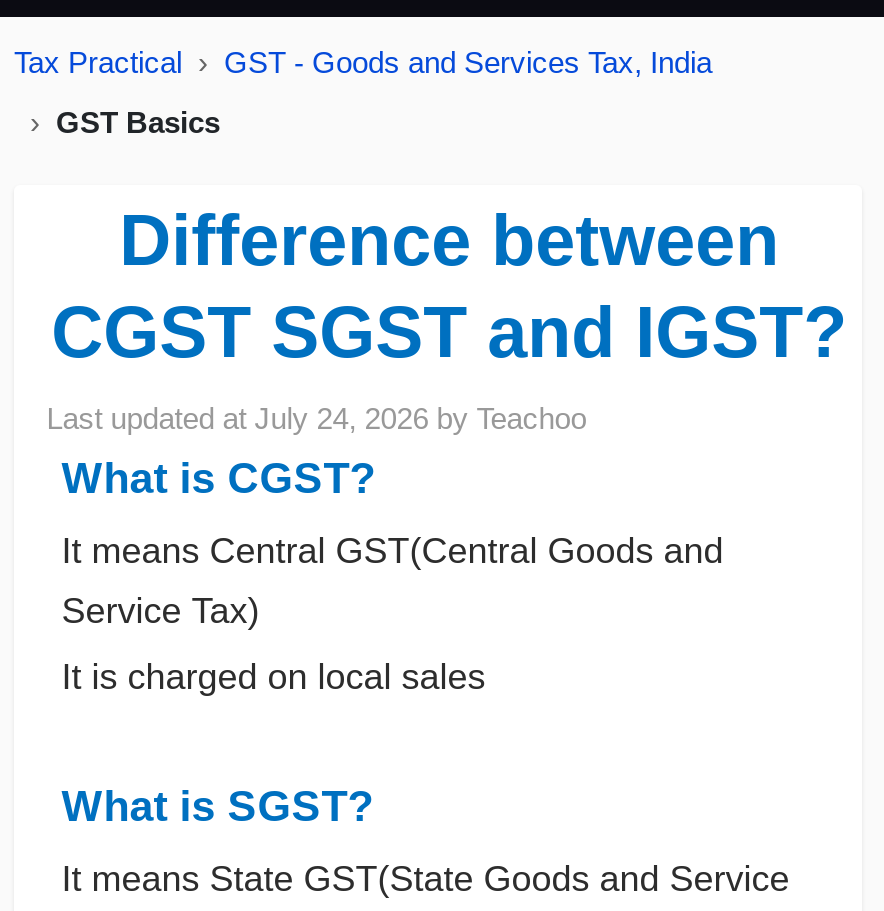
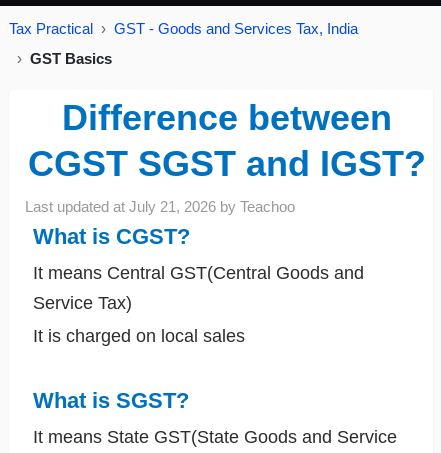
- Last updated at July 24, 2026 by Teachoo
+ Last updated at July 21, 2026 by Teachoo
